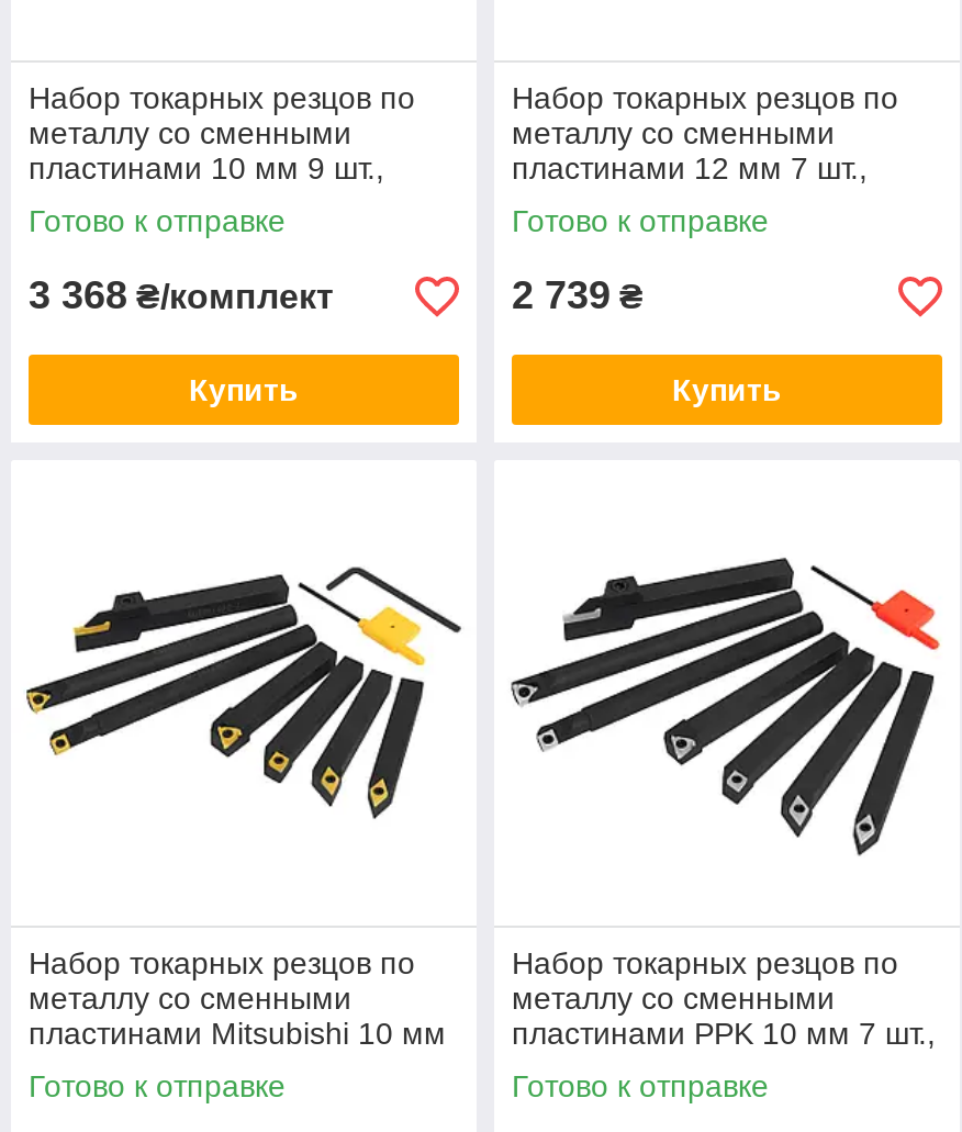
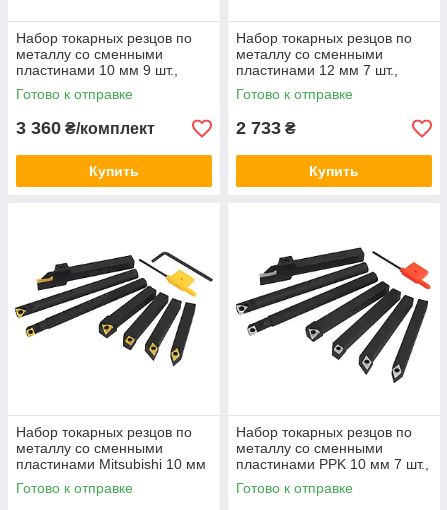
- 3 368 ₴/комплект
+ 3 360 ₴/комплект

- 2 739 ₴
+ 2 733 ₴
